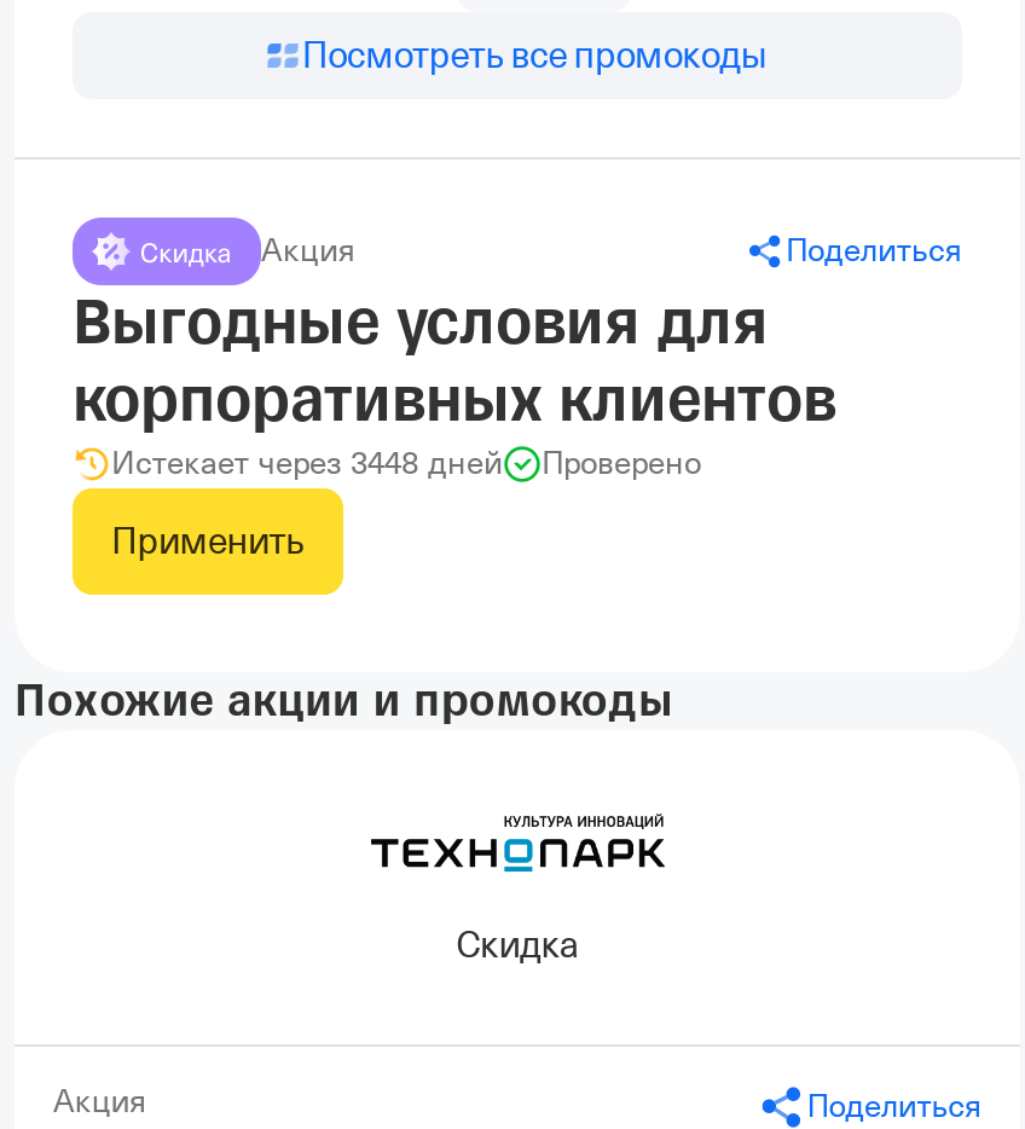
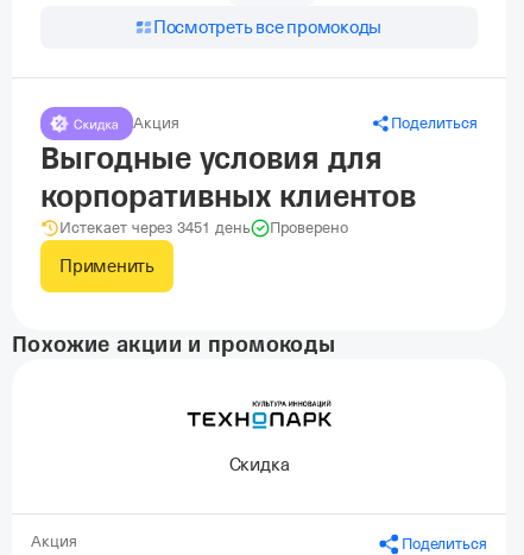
- Истекает через 3448 дней
+ Истекает через 3451 день
